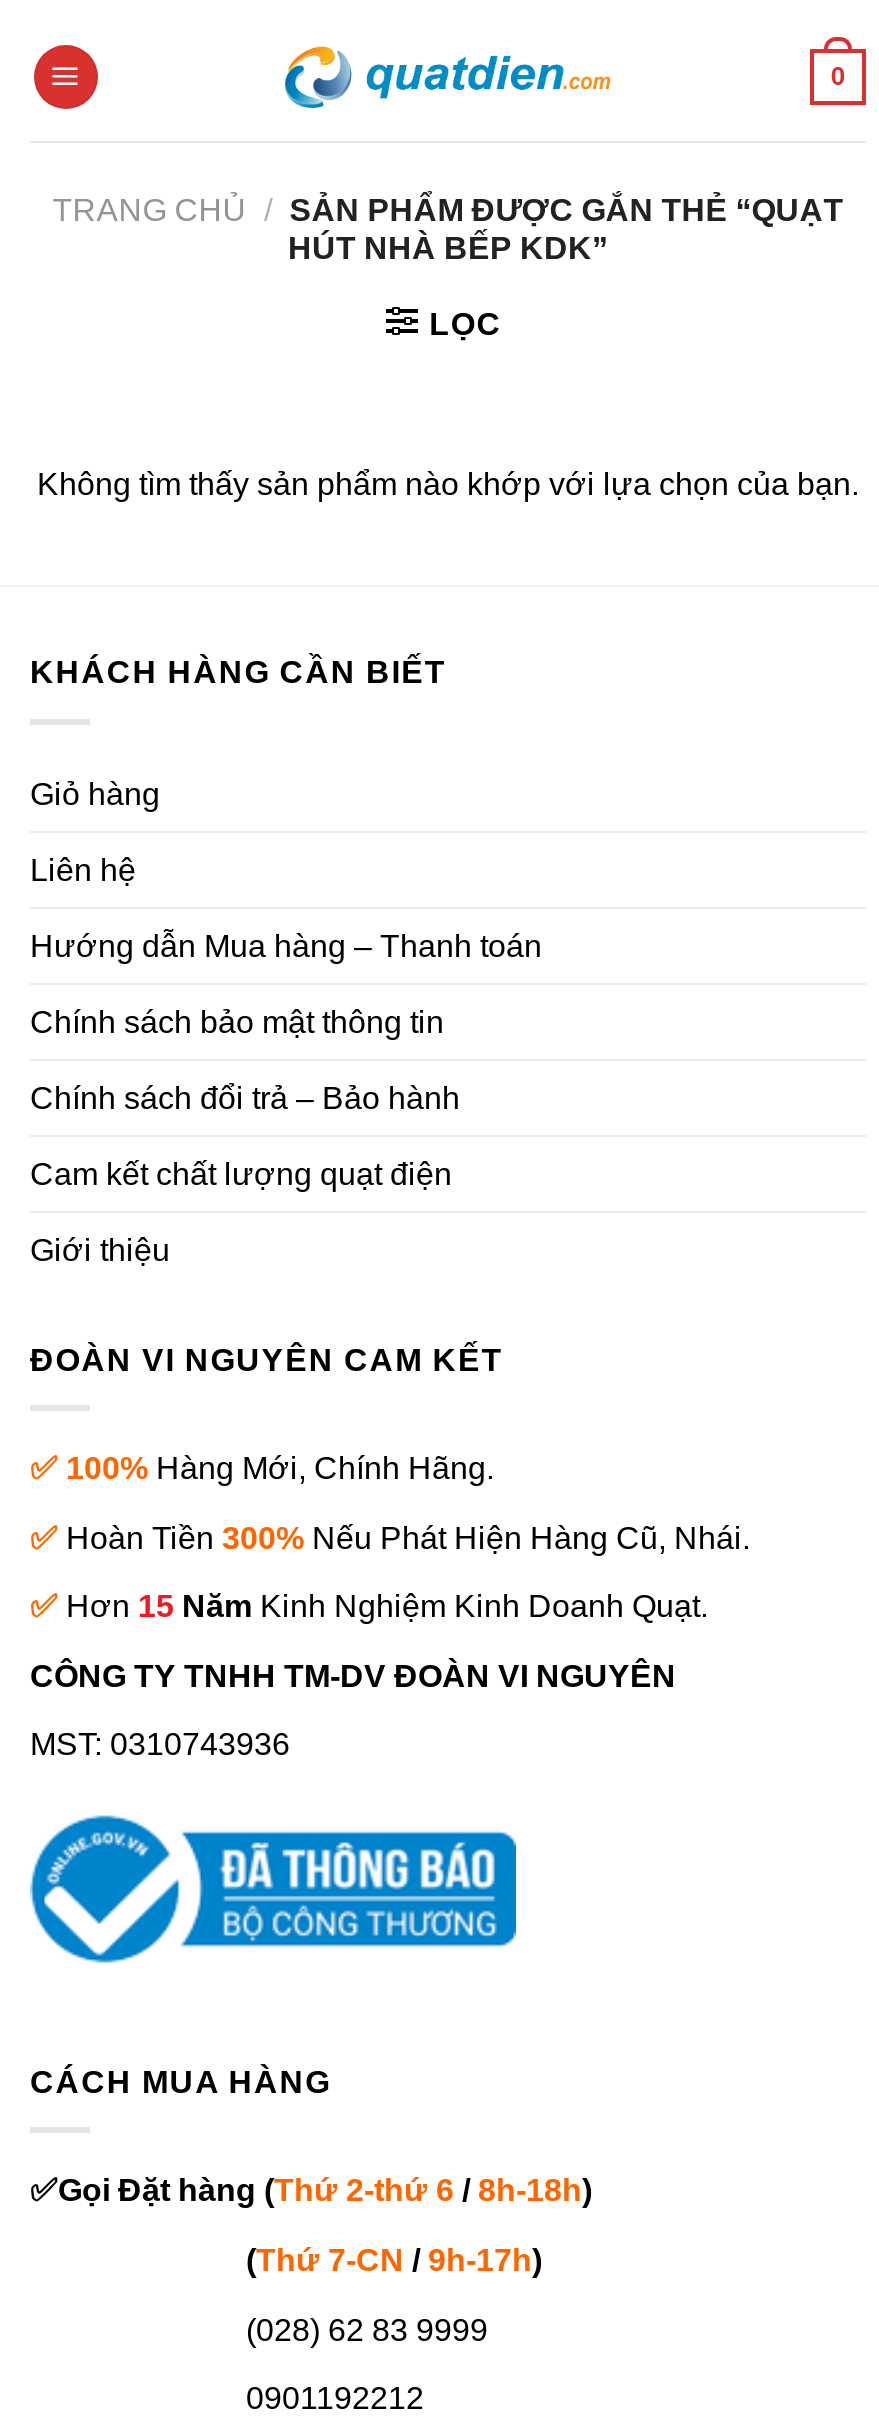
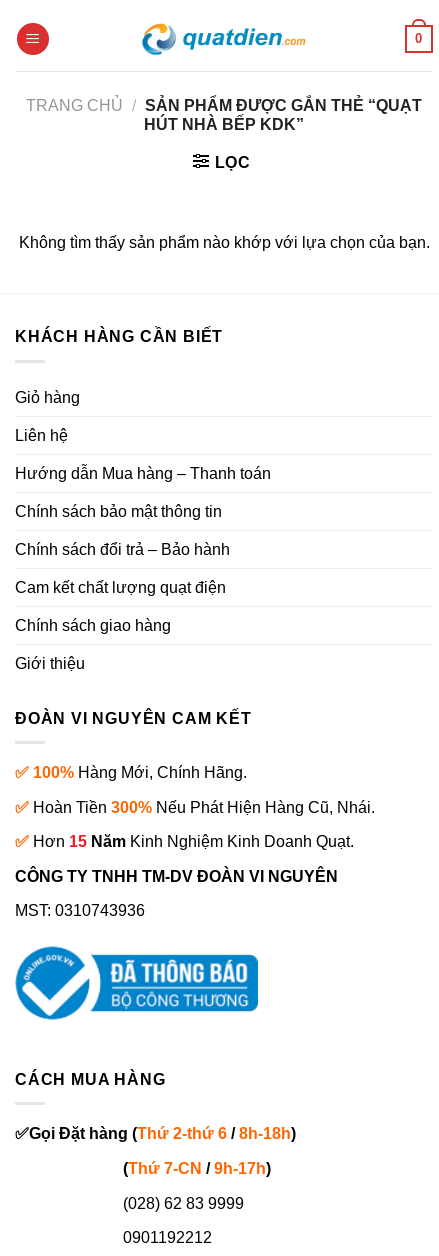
+ Chính sách giao hàng
